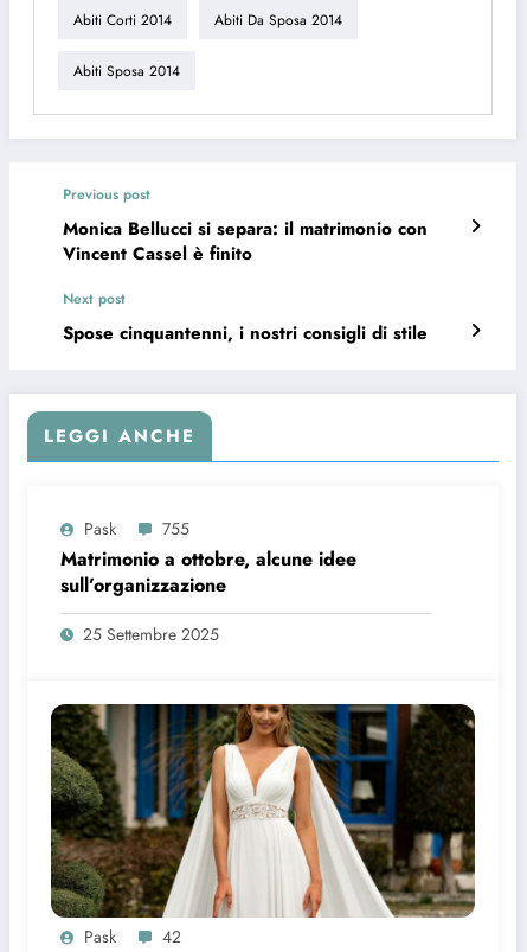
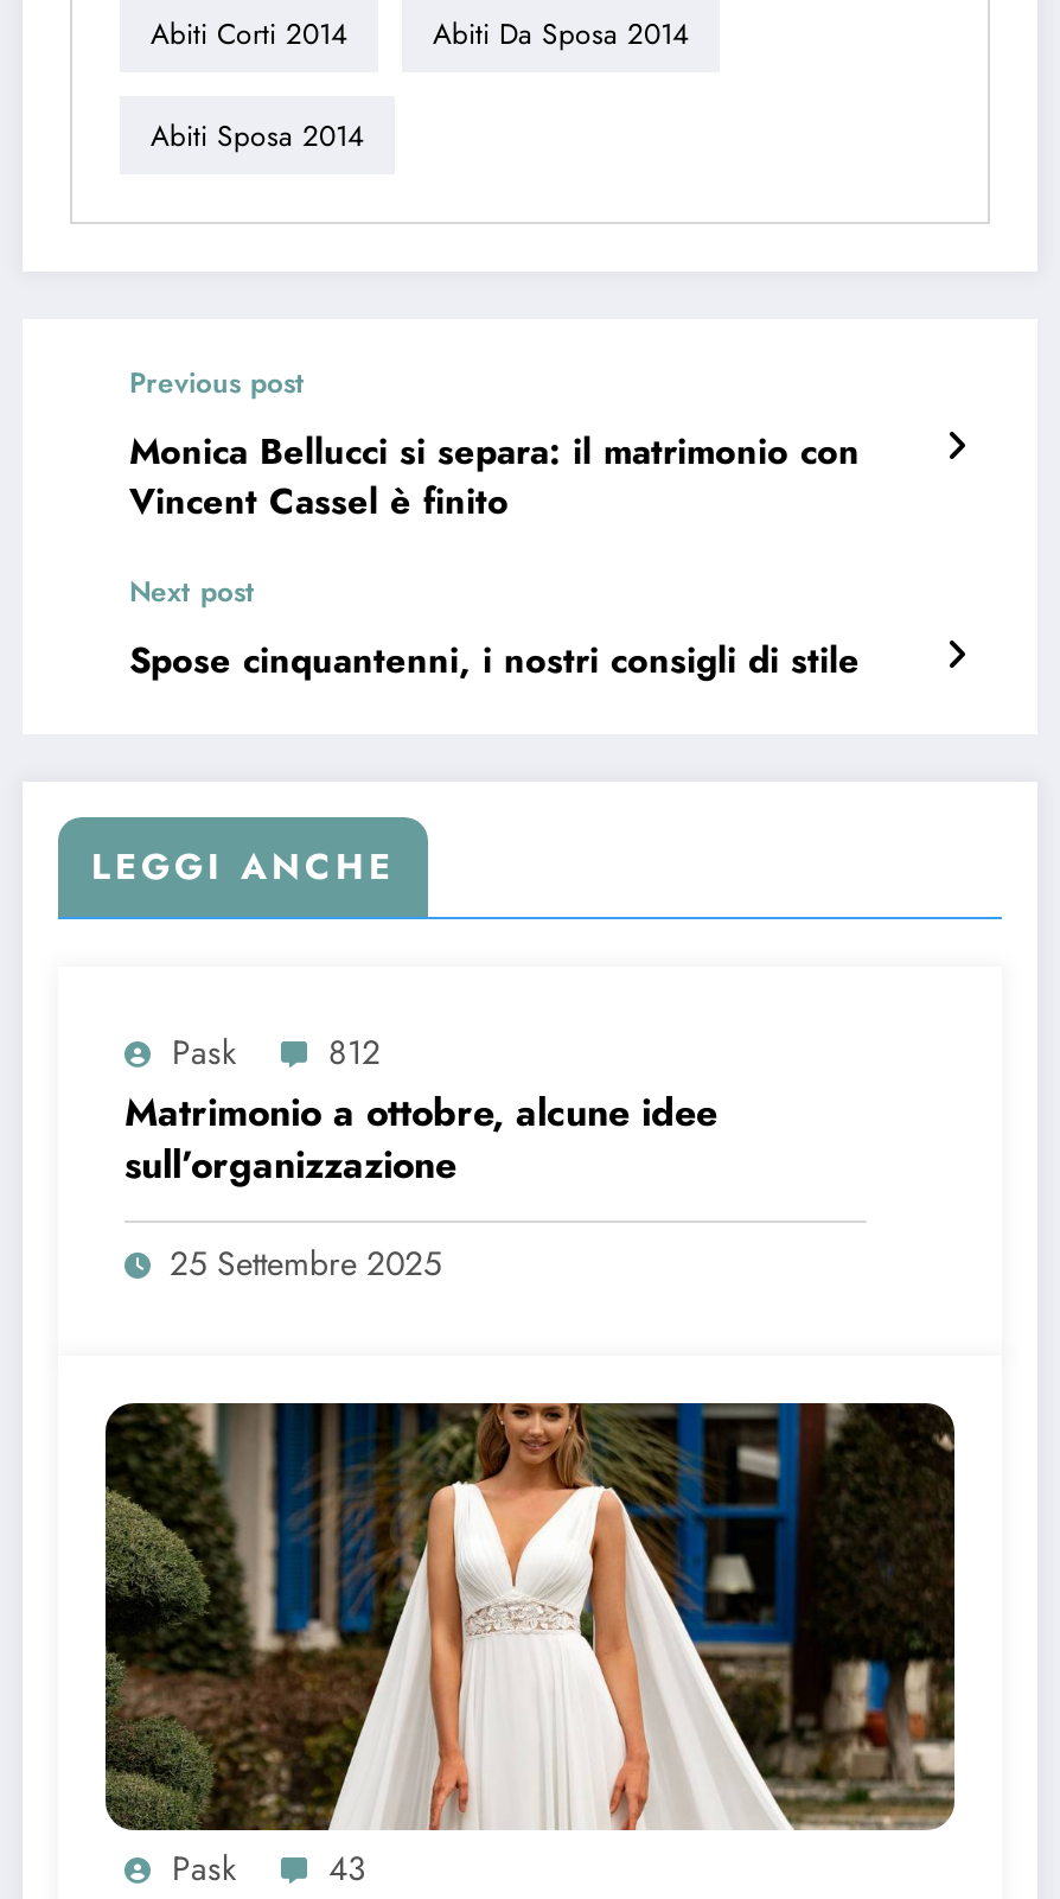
- Pask 755
+ Pask 812

- Pask 42
+ Pask 43
